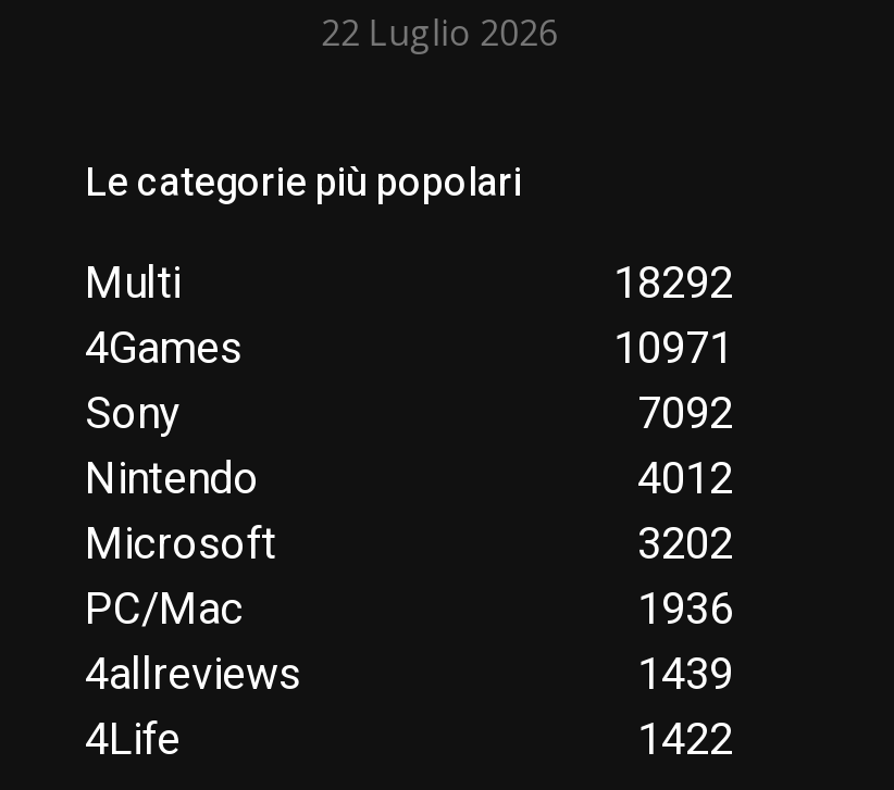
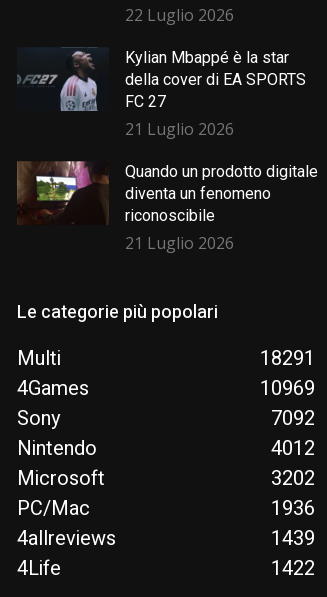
+ [image]
+ Kylian Mbappé è la star
+ della cover di EA SPORTS
+ FC 27
+ 21 Luglio 2026
+ Quando un prodotto digitale
+ diventa un fenomeno
+ riconoscibile
+ 21 Luglio 2026

+ [image]

- 18292
+ 18291

- 10971
+ 10969
